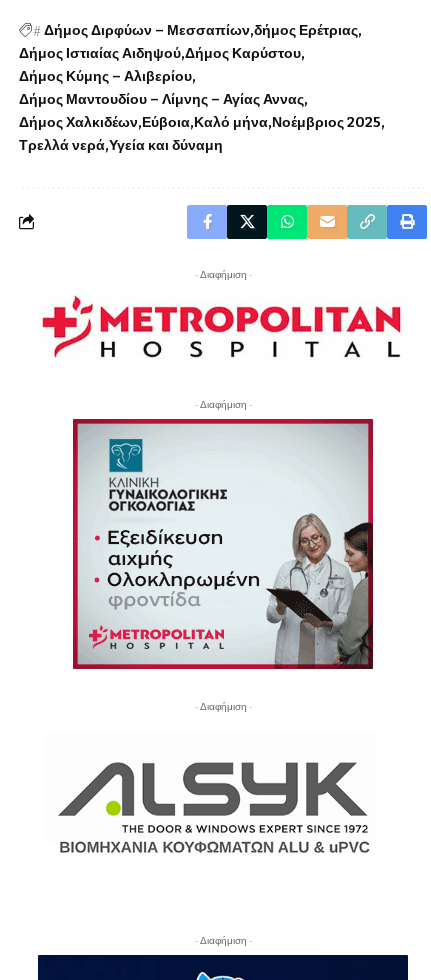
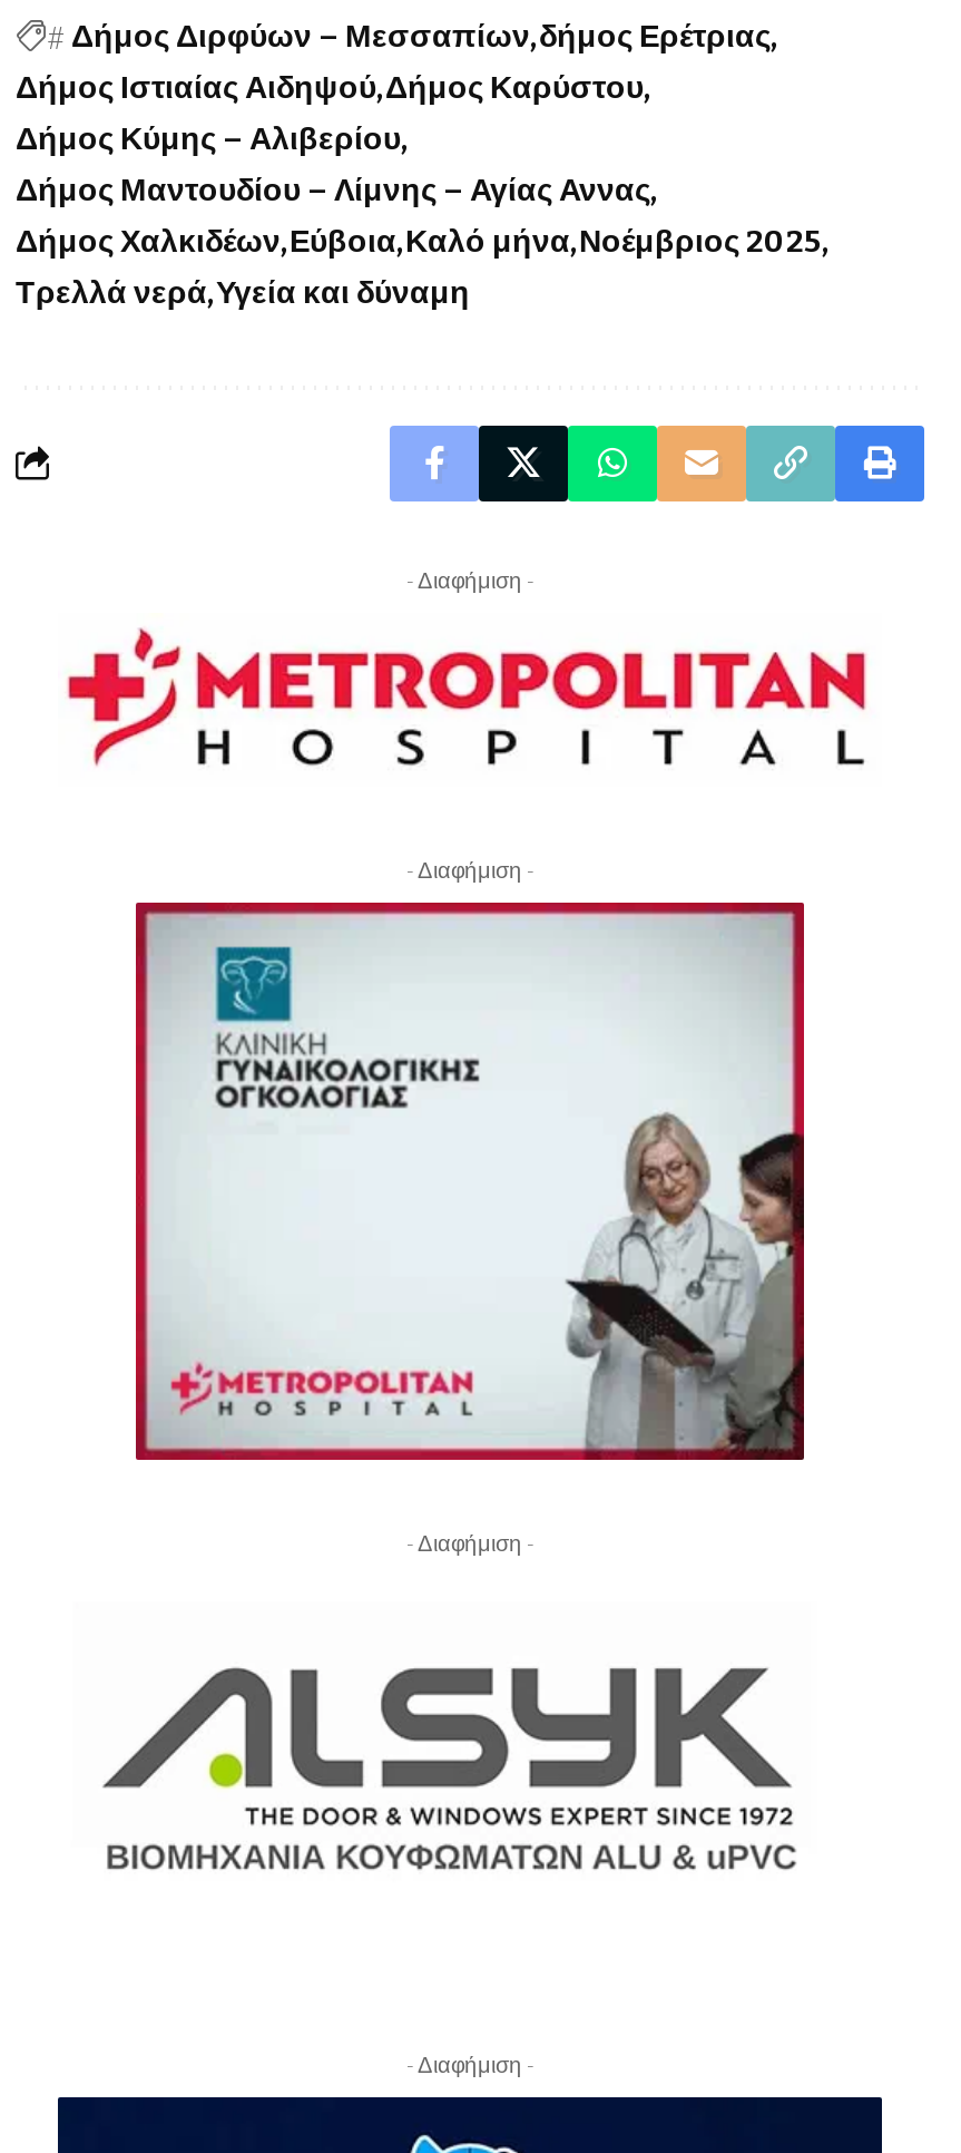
- [image]
